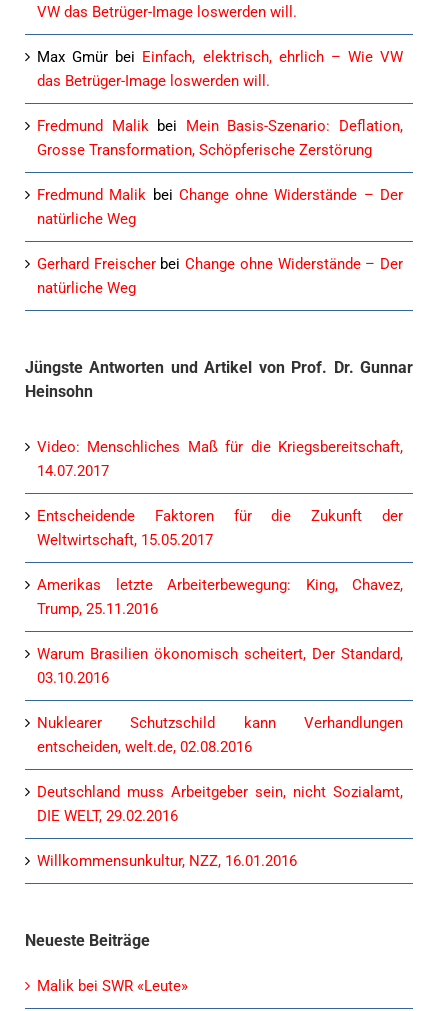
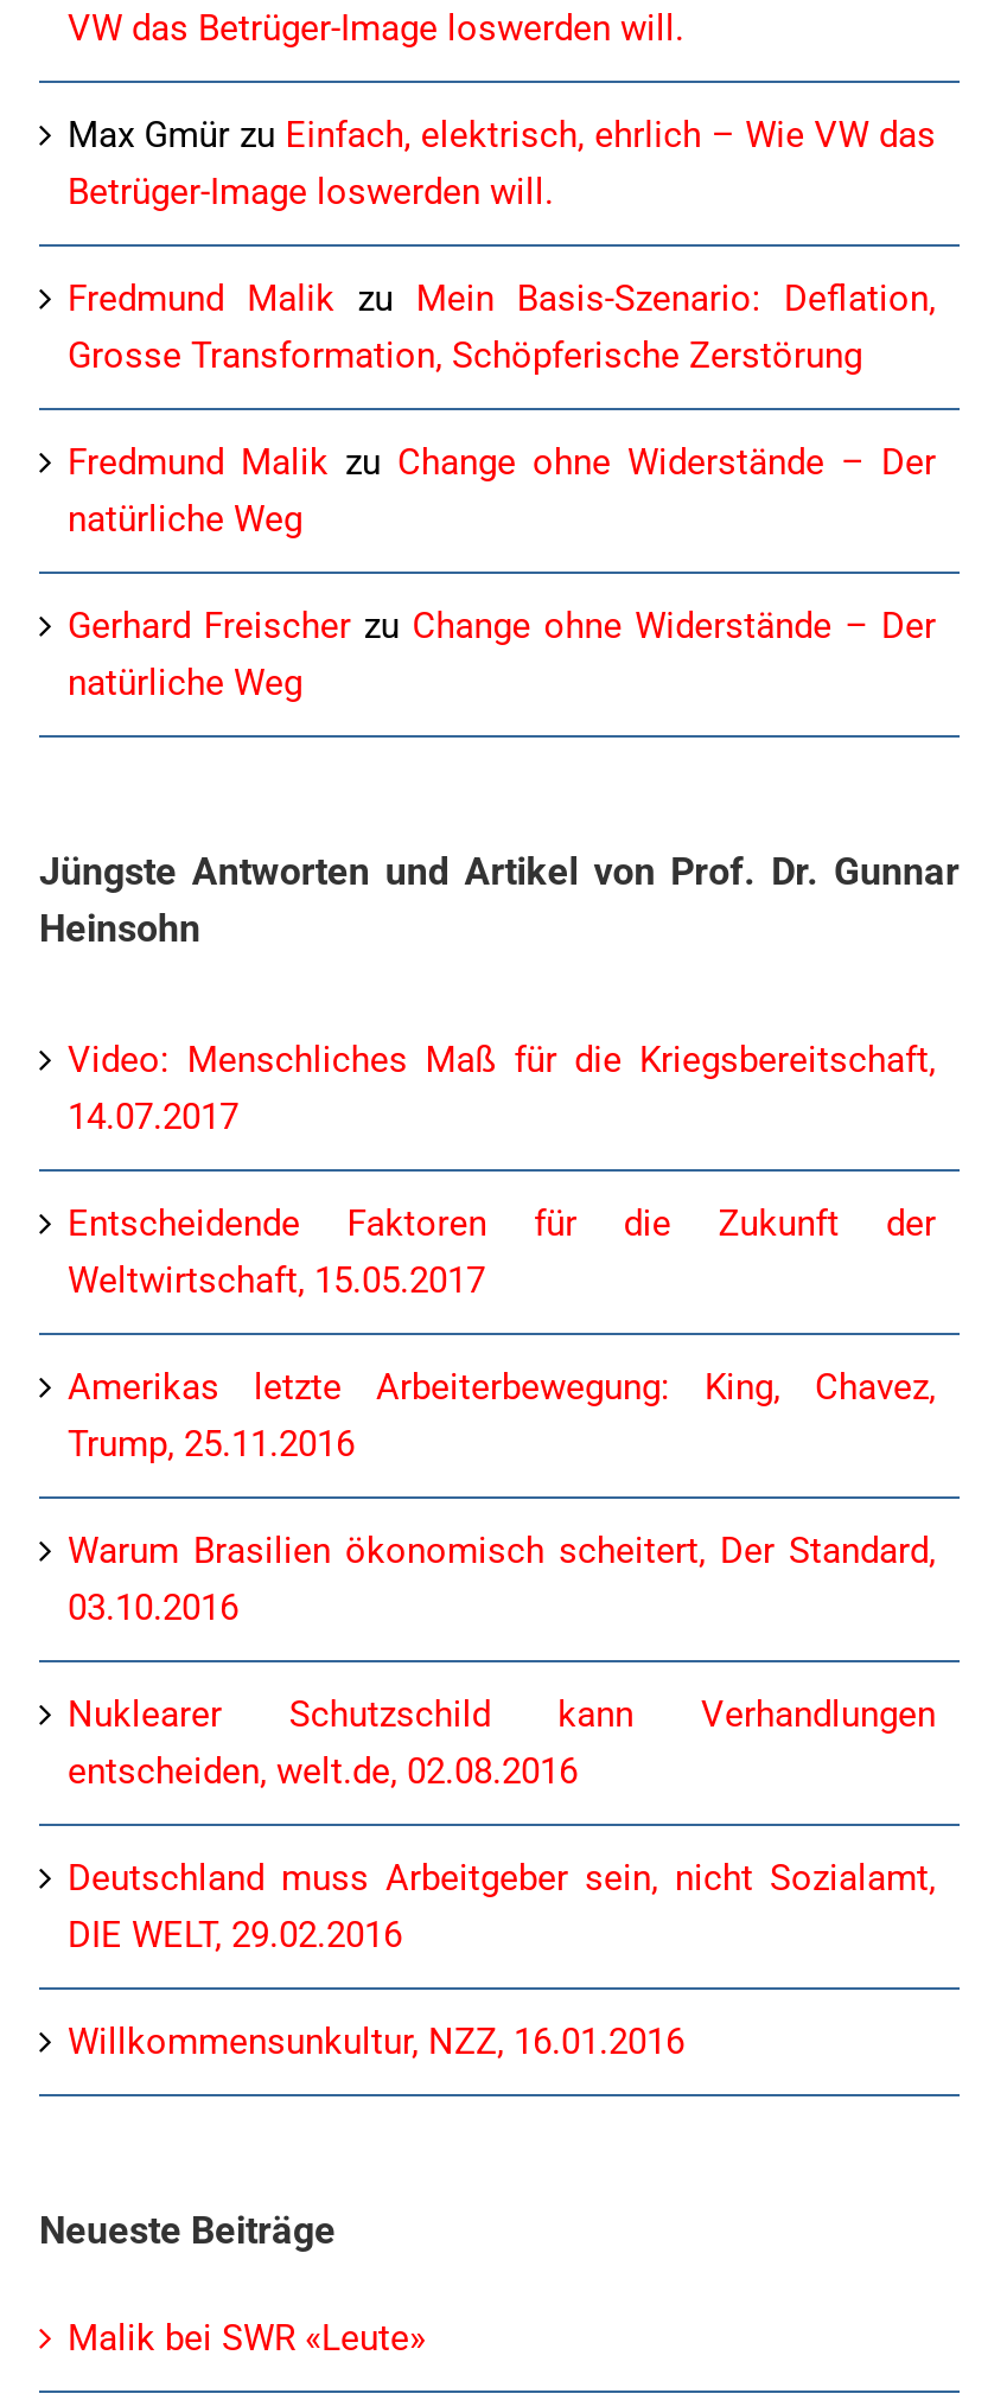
- Max Gmür bei Einfach, elektrisch, ehrlich – Wie VW
- das Betrüger-Image loswerden will.
+ Max Gmür zu Einfach, elektrisch, ehrlich – Wie VW das
+ Betrüger-Image loswerden will.

- Fredmund Malik bei Mein Basis-Szenario: Deflation,
+ Fredmund Malik zu Mein Basis-Szenario: Deflation,

- Fredmund Malik bei Change ohne Widerstände – Der
+ Fredmund Malik zu Change ohne Widerstände – Der

- Gerhard Freischer bei Change ohne Widerstände – Der
+ Gerhard Freischer zu Change ohne Widerstände – Der
